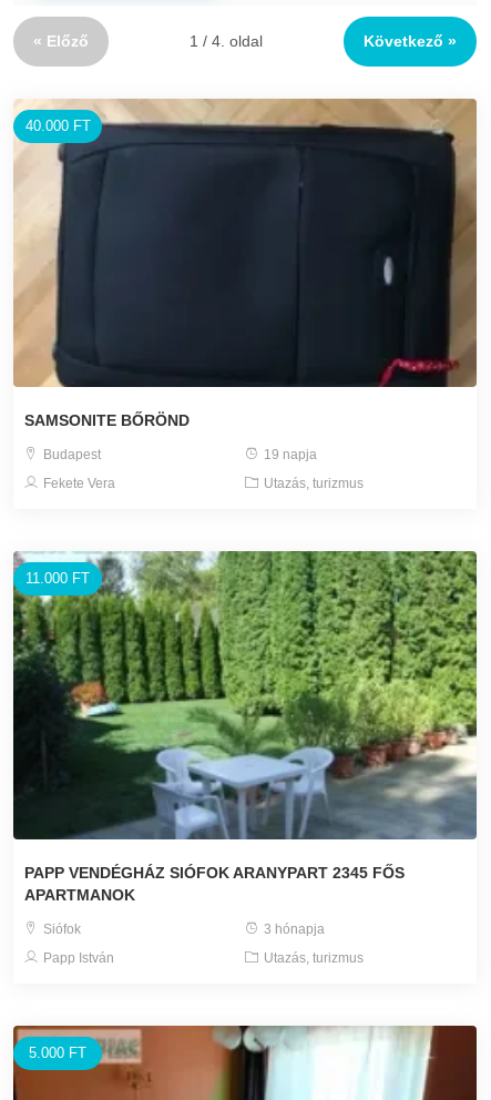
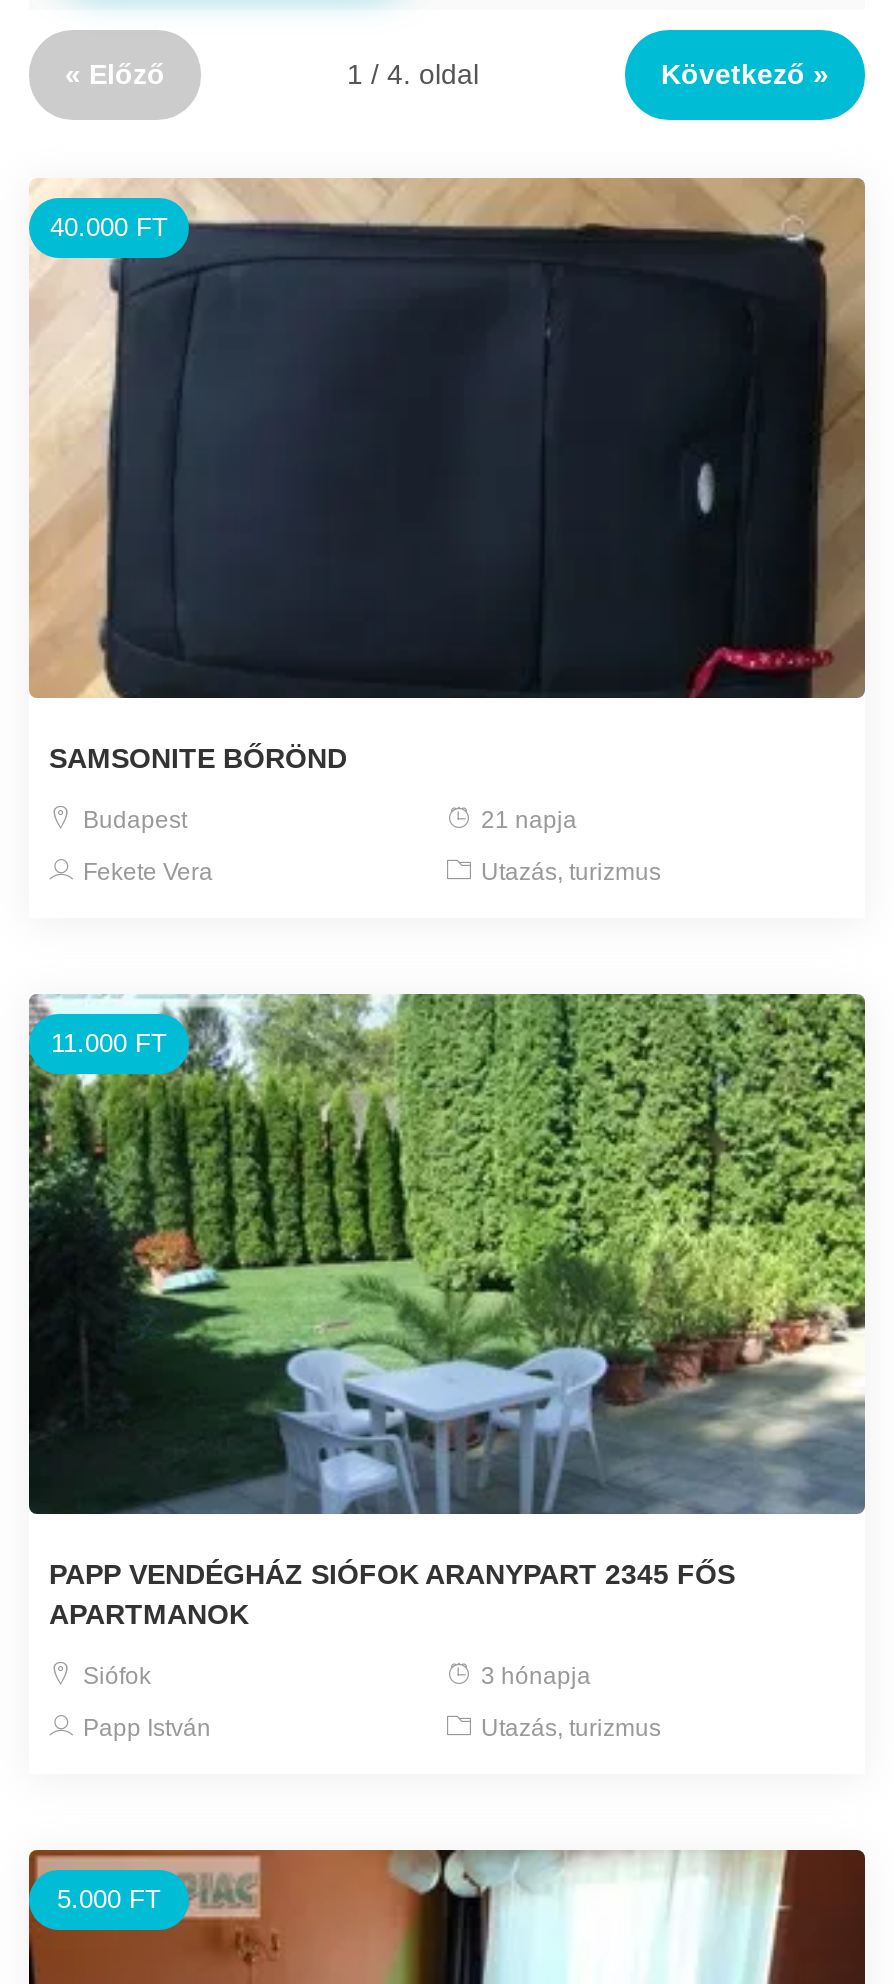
- 19 napja
+ 21 napja
